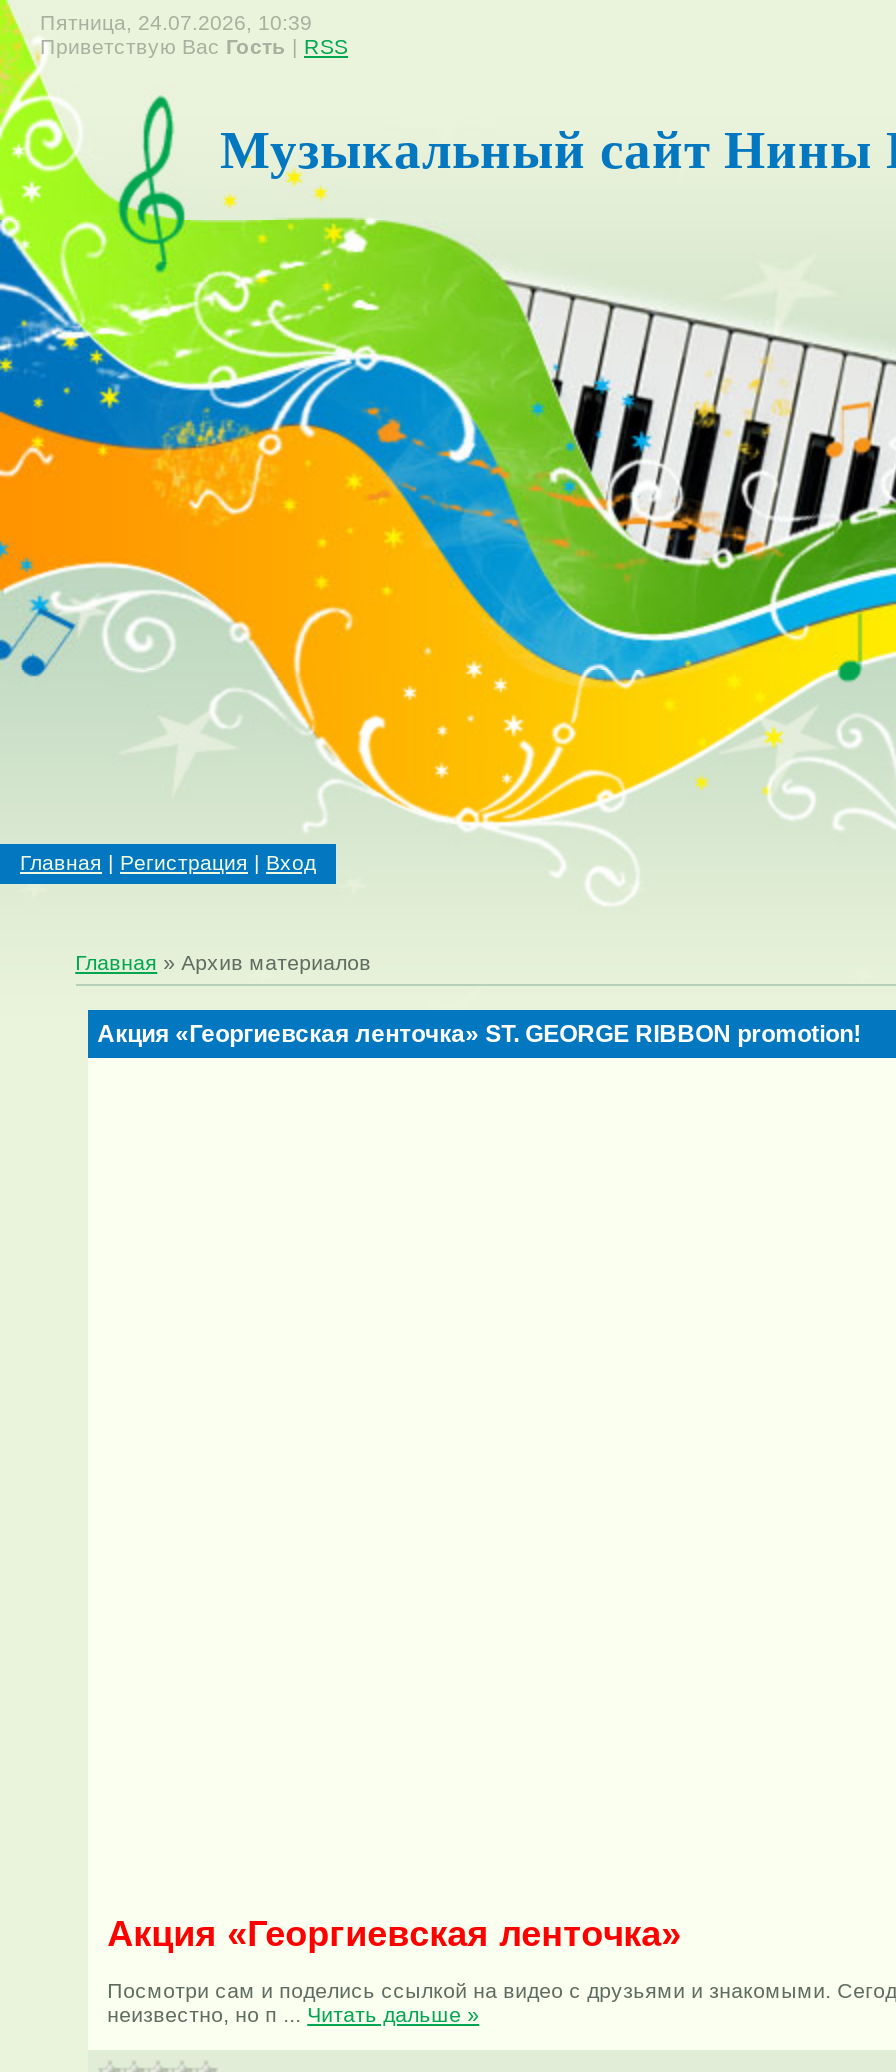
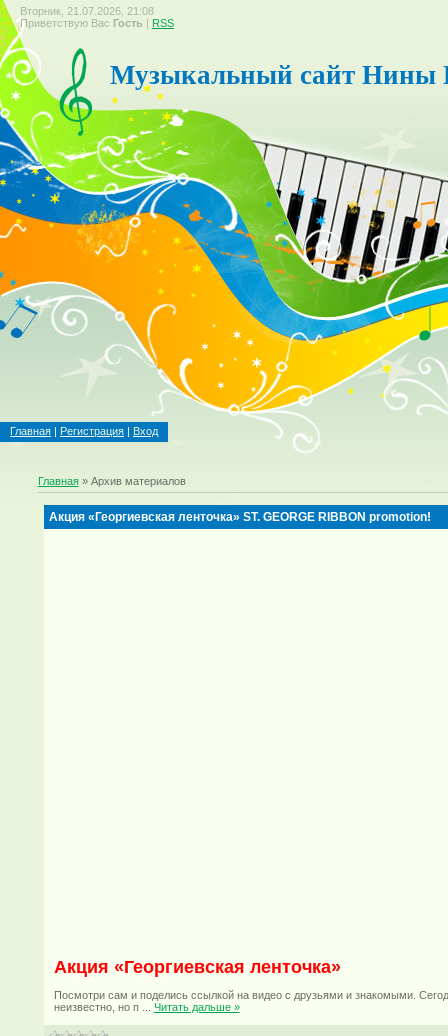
- Пятница, 24.07.2026, 10:39
+ Вторник, 21.07.2026, 21:08
